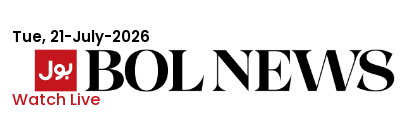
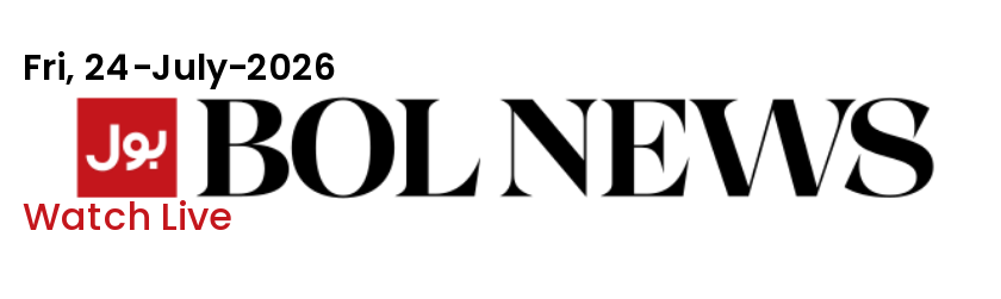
- Tue, 21-July-2026
+ Fri, 24-July-2026
